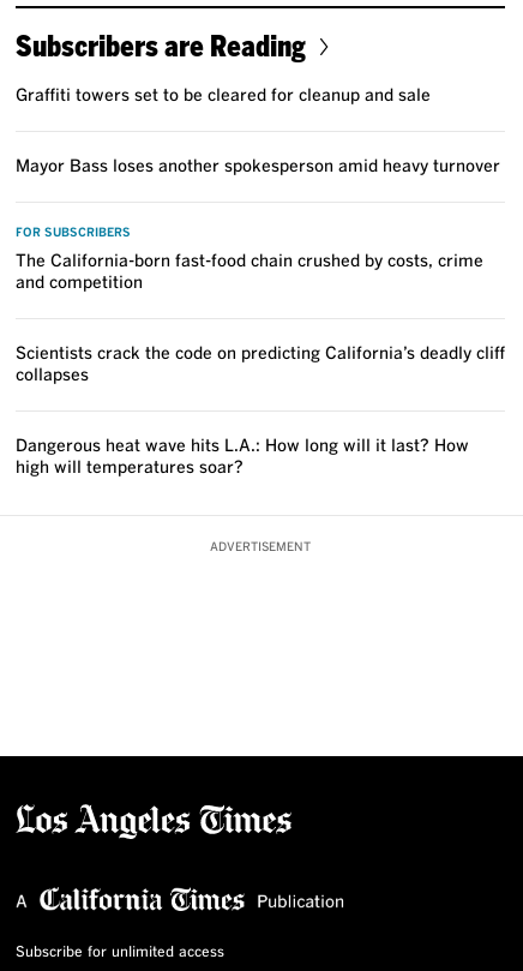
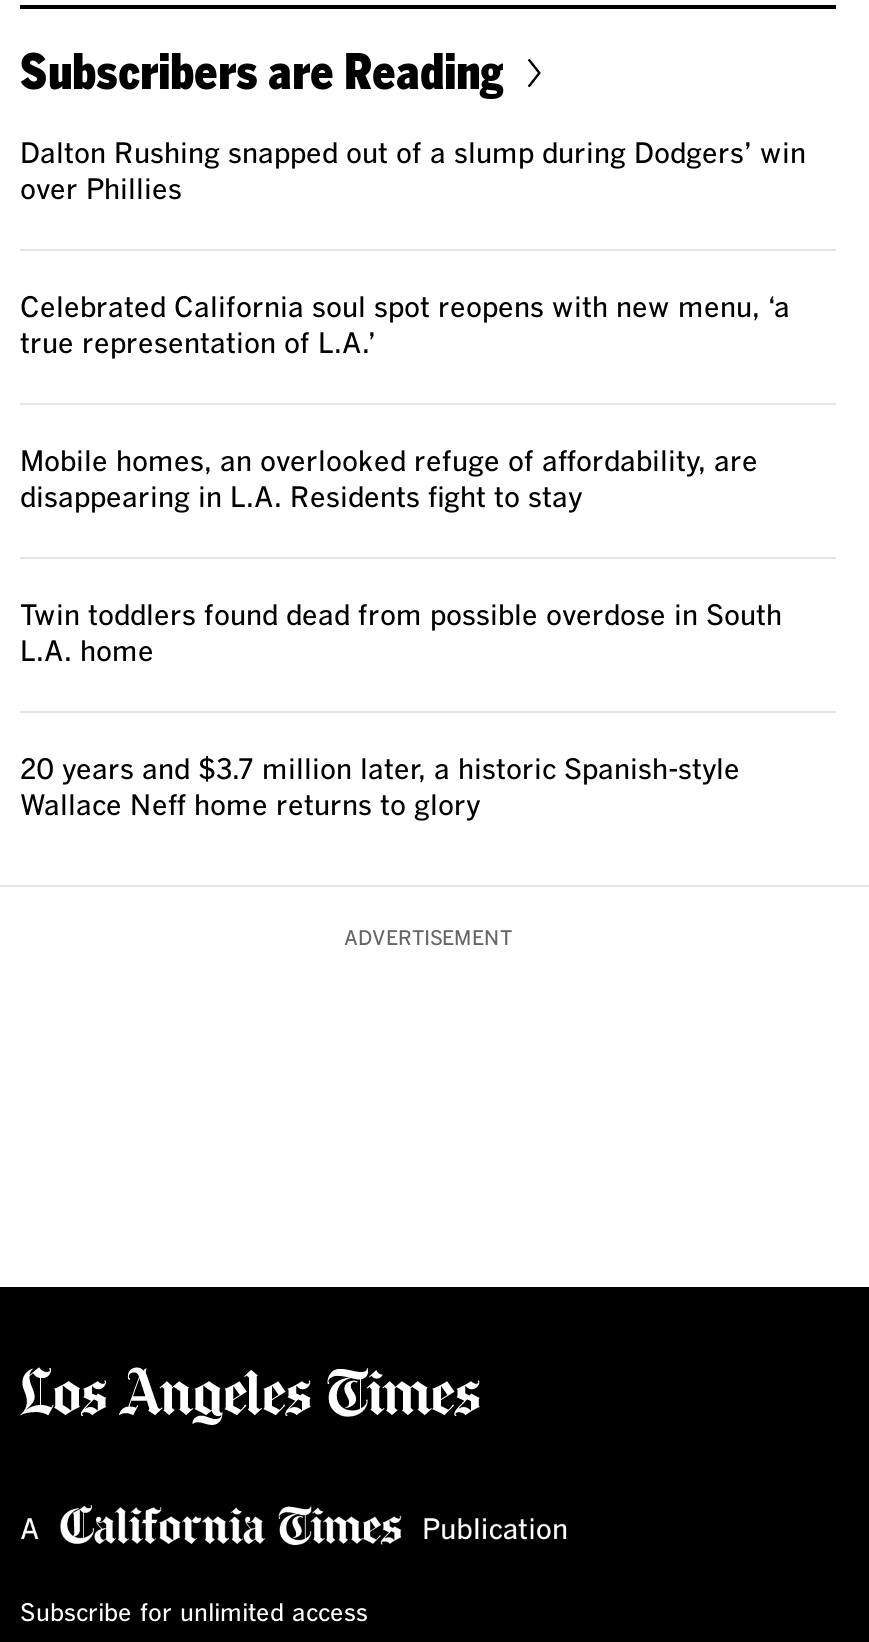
- Graffiti towers set to be cleared for cleanup and sale
+ Dalton Rushing snapped out of a slump during Dodgers’ win
+ over Phillies

- Mayor Bass loses another spokesperson amid heavy turnover
+ Celebrated California soul spot reopens with new menu, ‘a
+ true representation of L.A.’

- FOR SUBSCRIBERS
- The California-born fast-food chain crushed by costs, crime
- and competition
+ Mobile homes, an overlooked refuge of affordability, are
+ disappearing in L.A. Residents fight to stay

- Scientists crack the code on predicting California’s deadly cliff
- collapses
+ Twin toddlers found dead from possible overdose in South
+ L.A. home

- Dangerous heat wave hits L.A.: How long will it last? How
- high will temperatures soar?
+ 20 years and $3.7 million later, a historic Spanish-style
+ Wallace Neff home returns to glory
